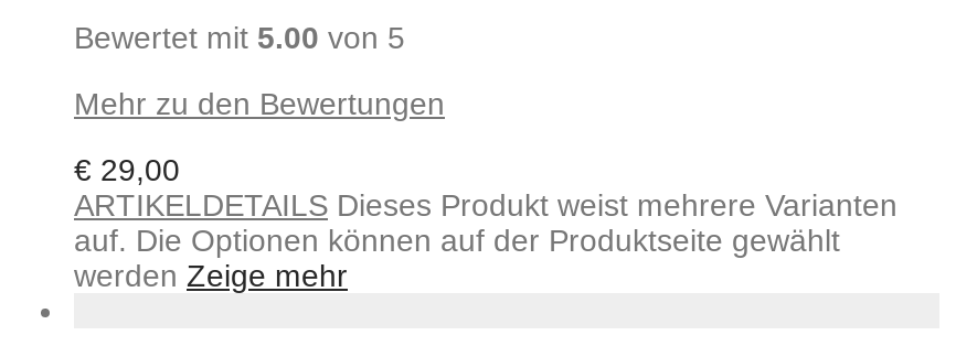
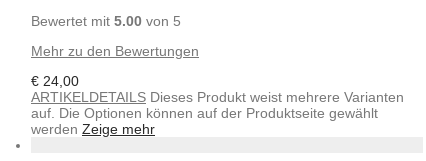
- €29,00
+ €24,00
